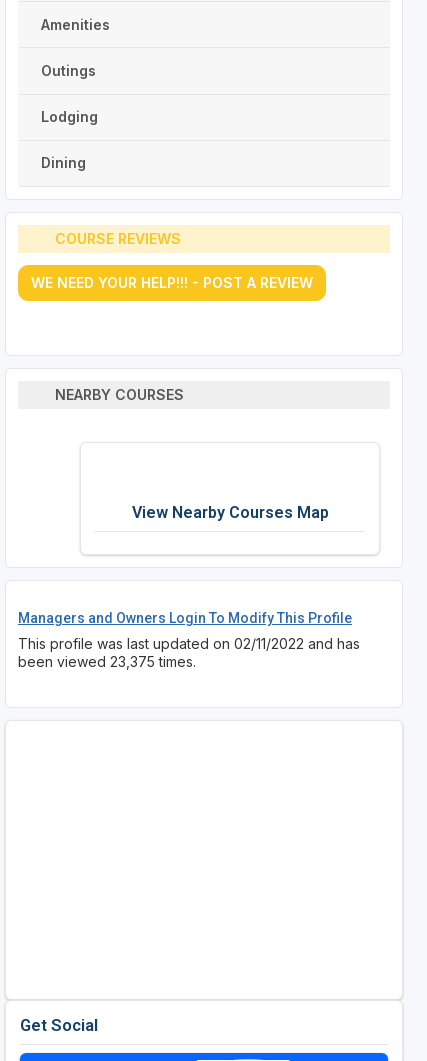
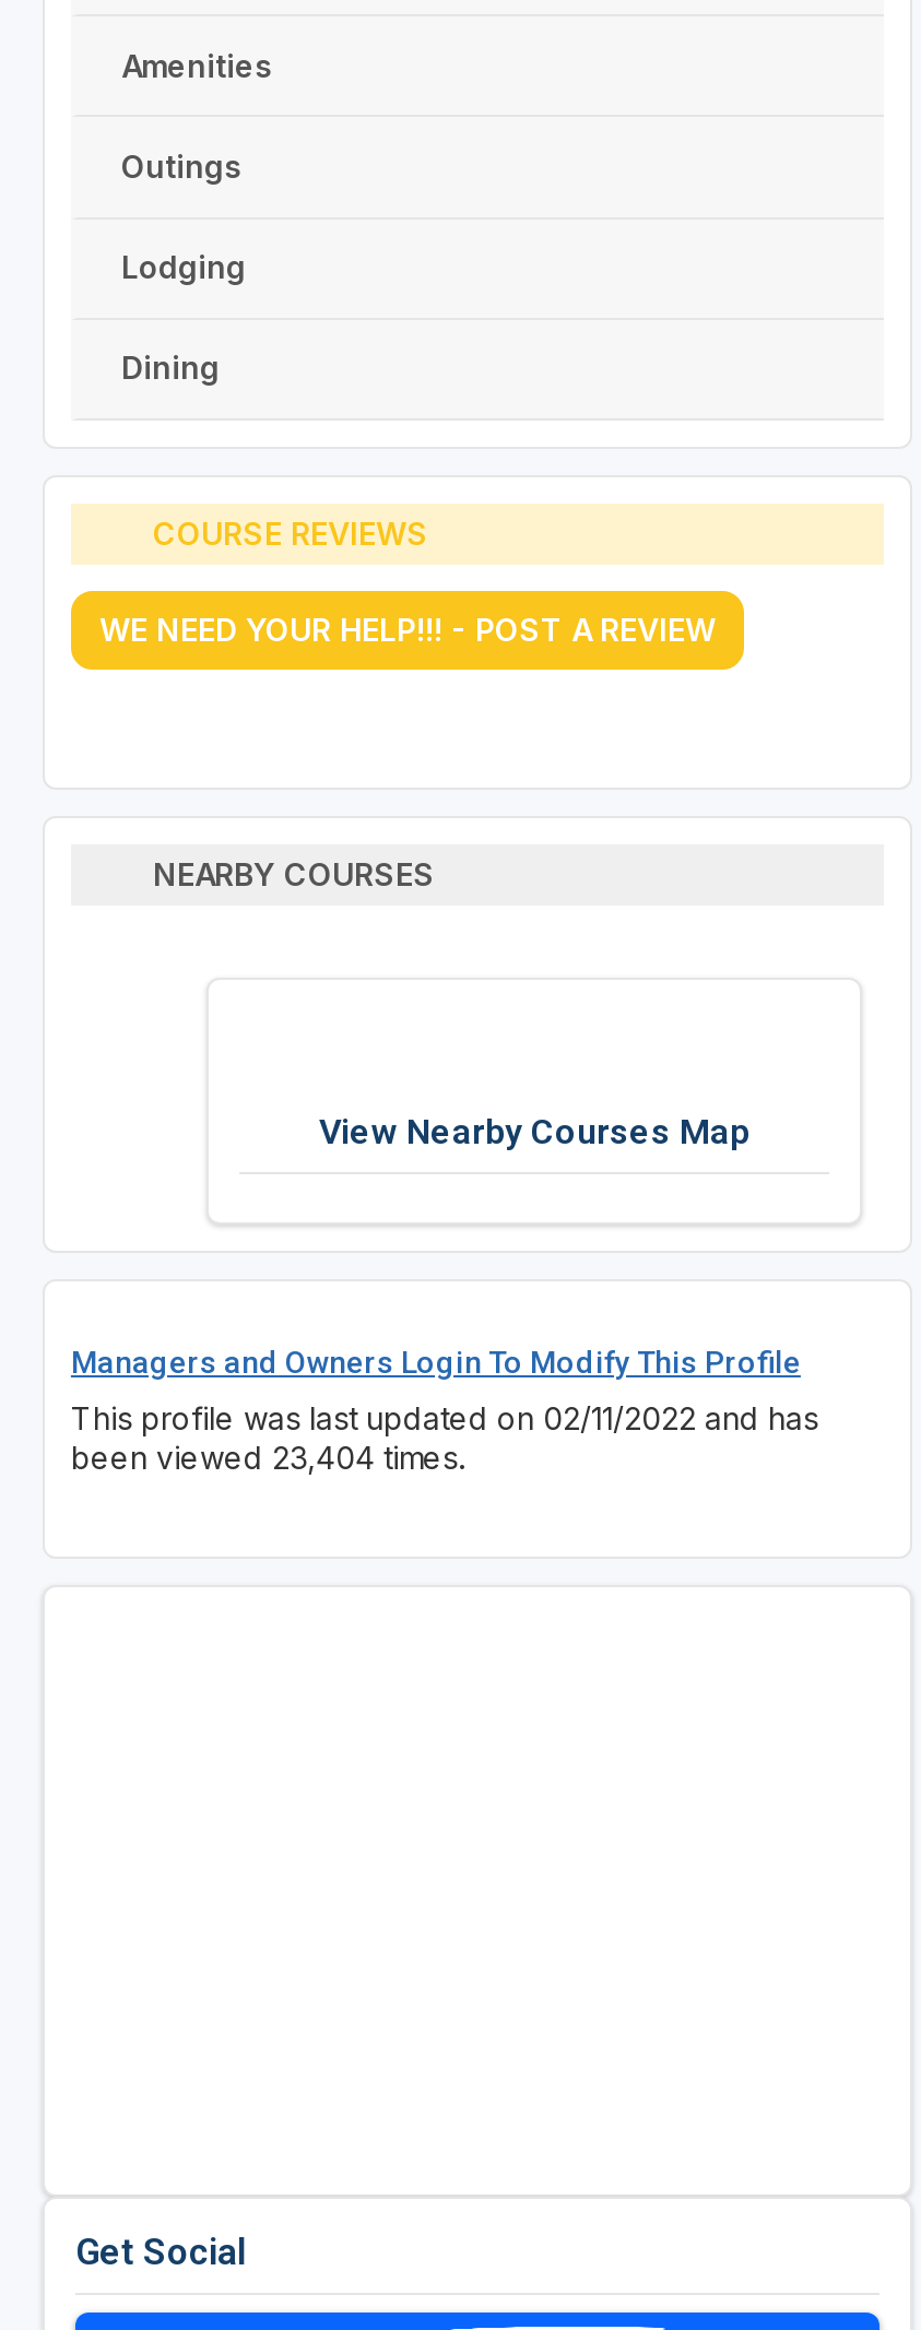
- been viewed 23,375 times.
+ been viewed 23,404 times.
